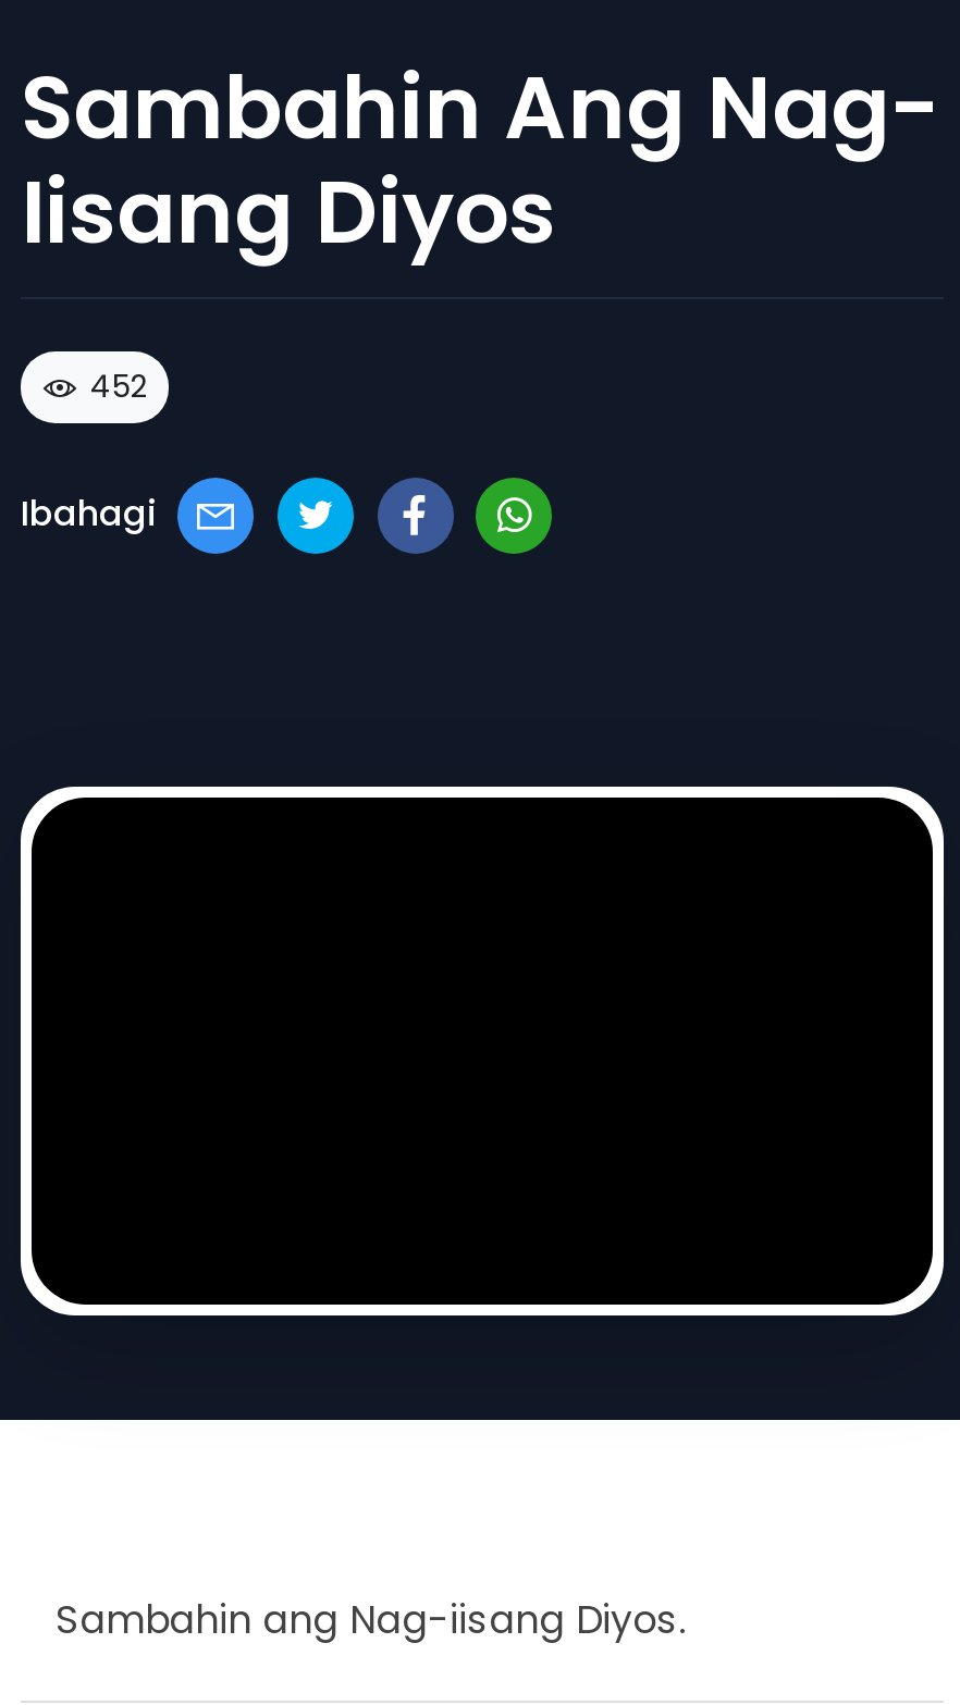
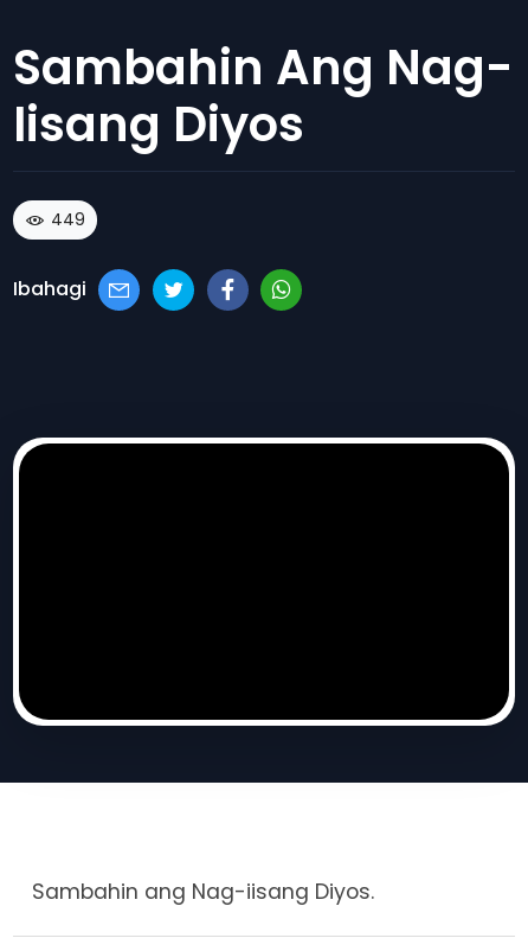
- 452
+ 449
